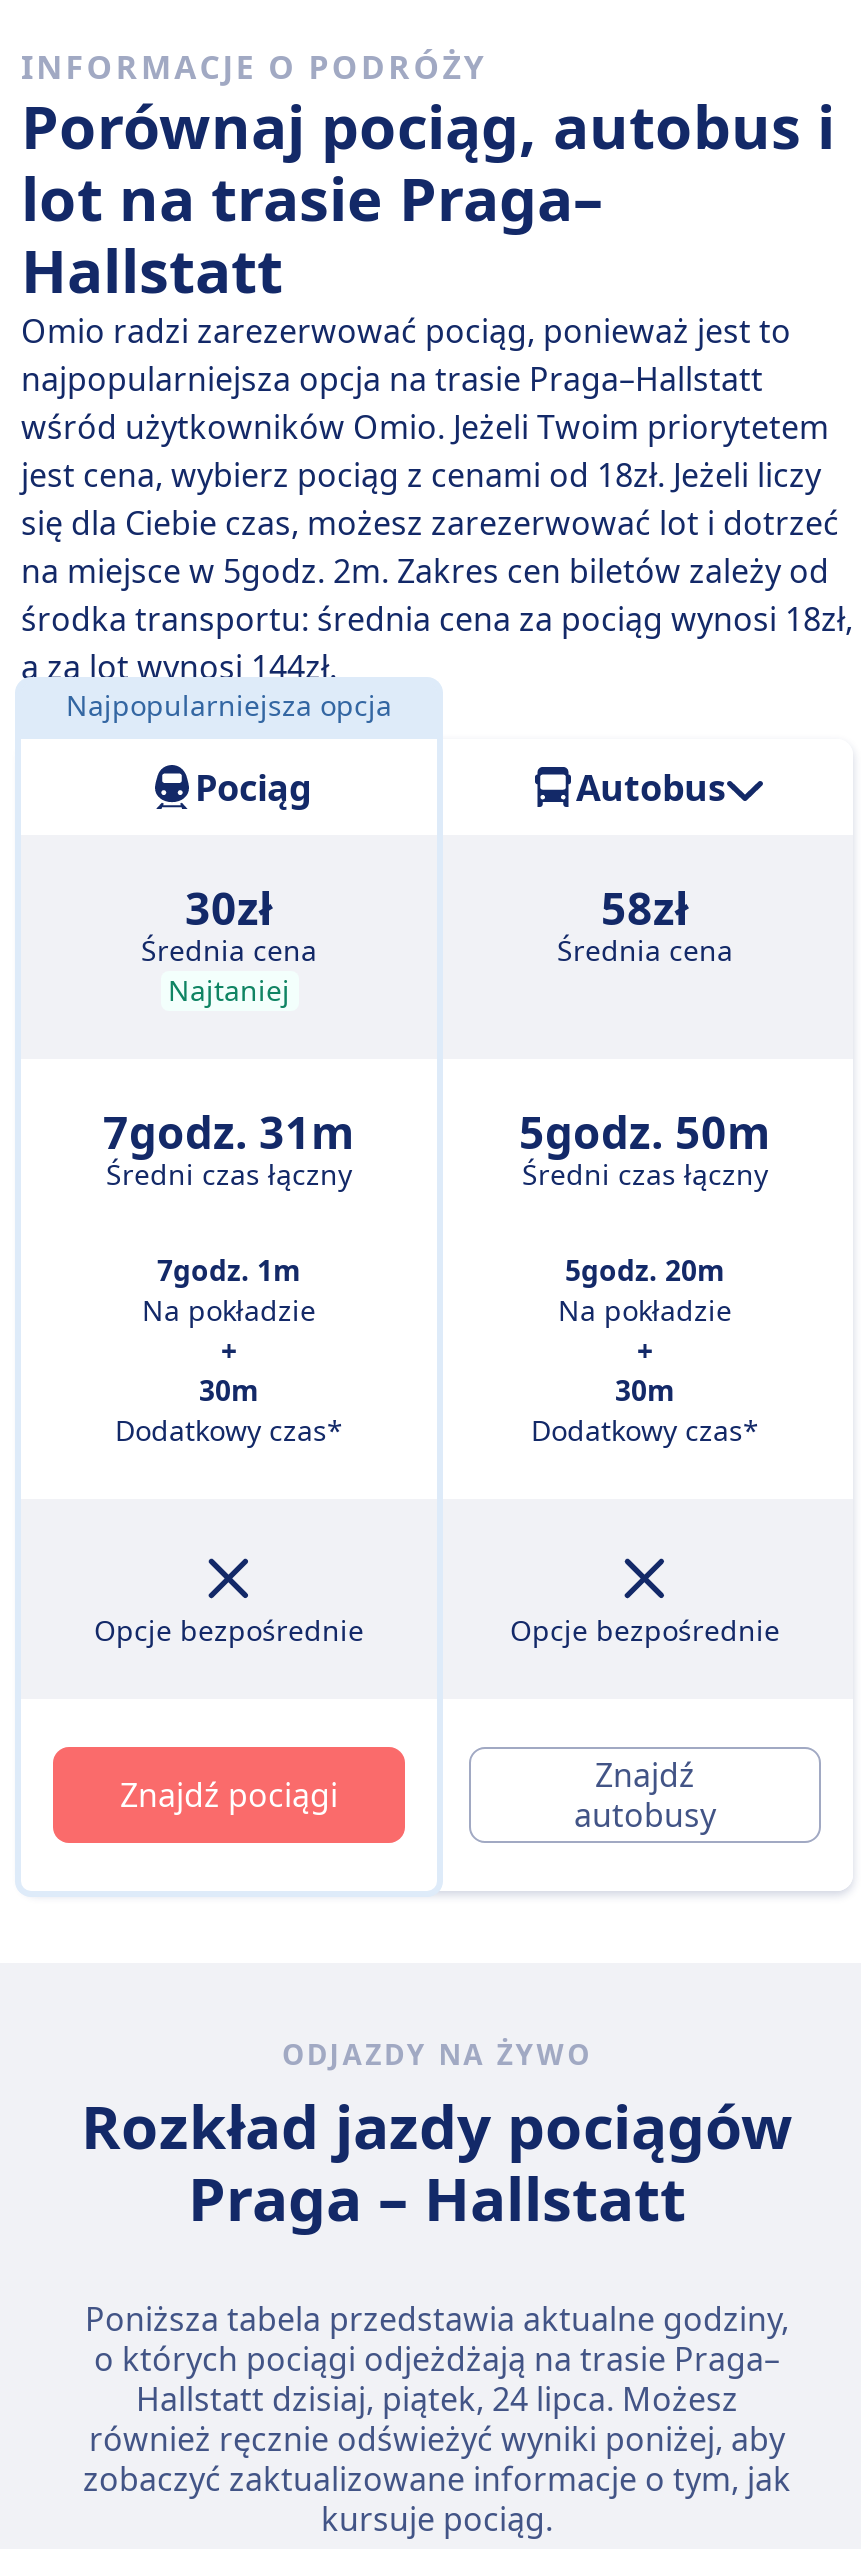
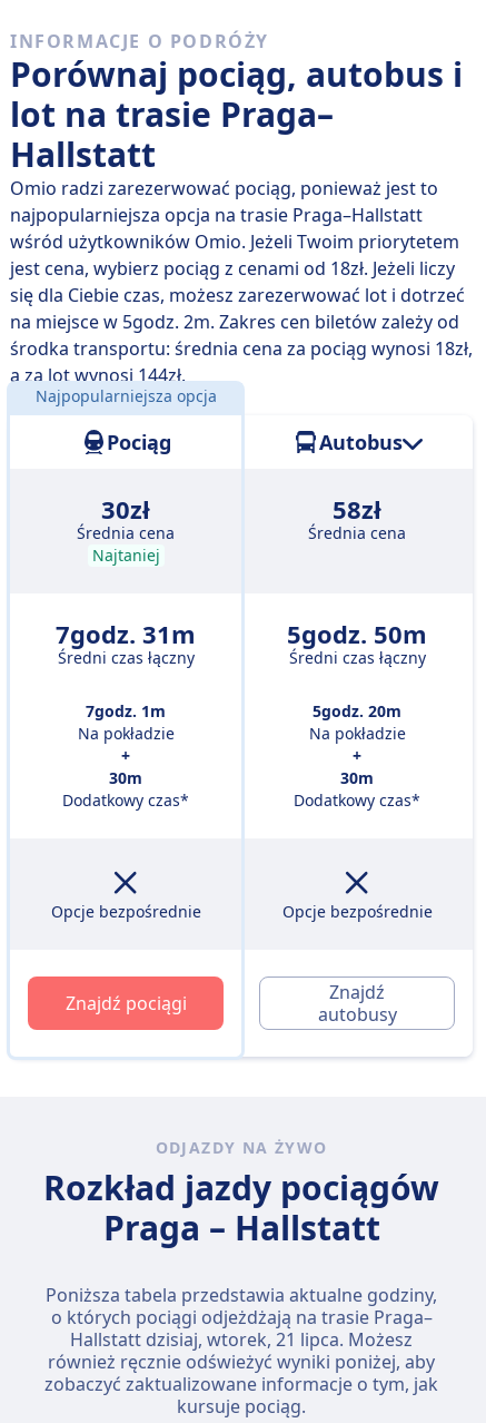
- Hallstatt dzisiaj, piątek, 24 lipca. Możesz
+ Hallstatt dzisiaj, wtorek, 21 lipca. Możesz
